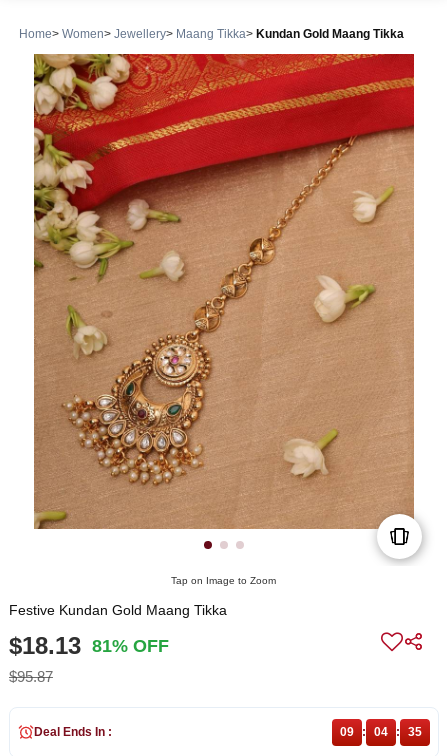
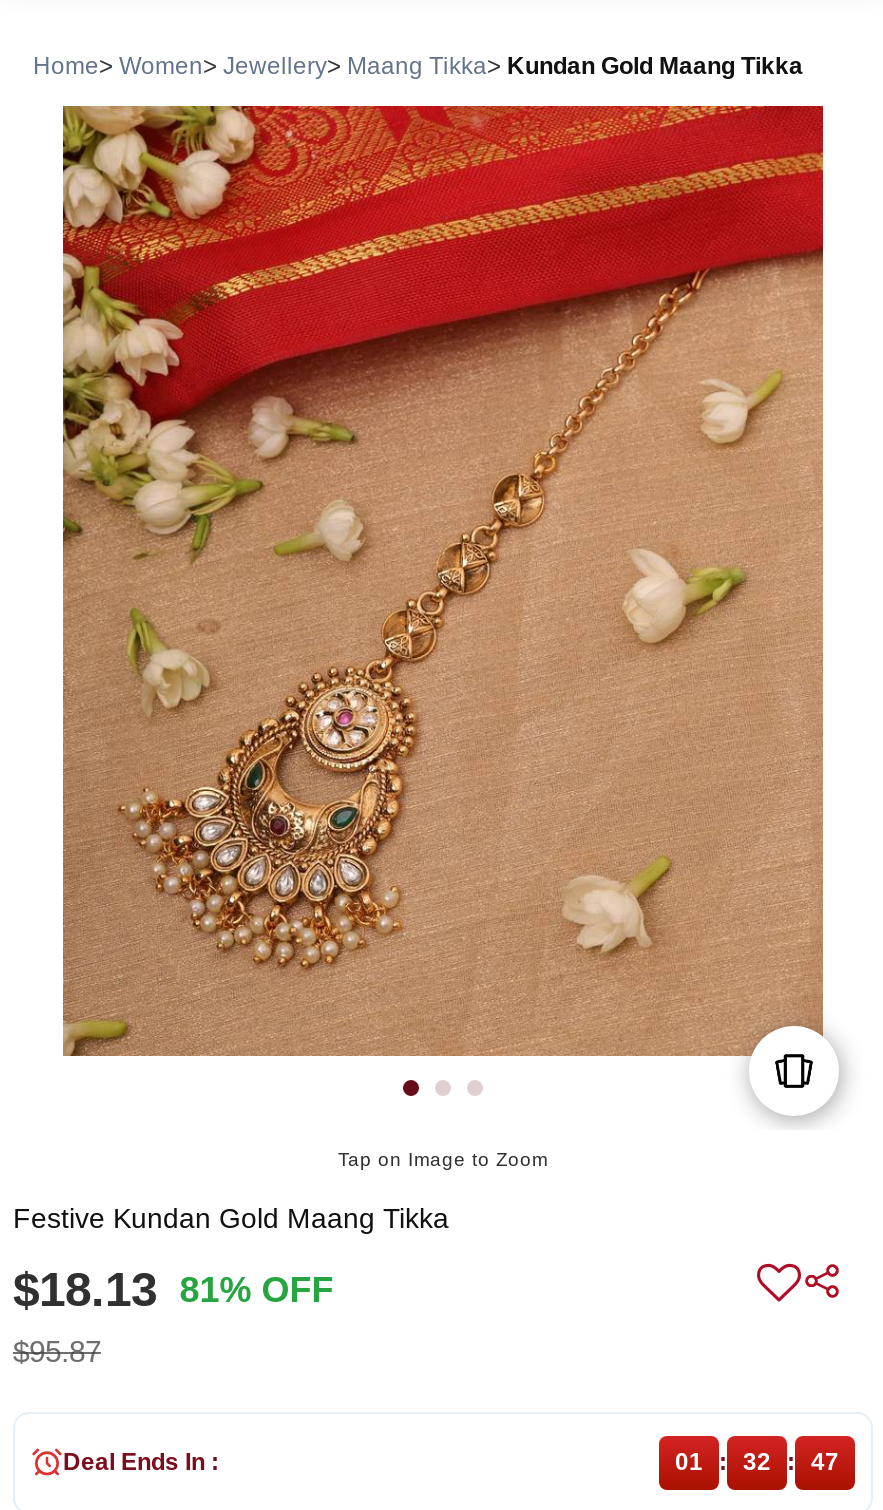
- 09 : 04 : 35
+ 01 : 32 : 47
